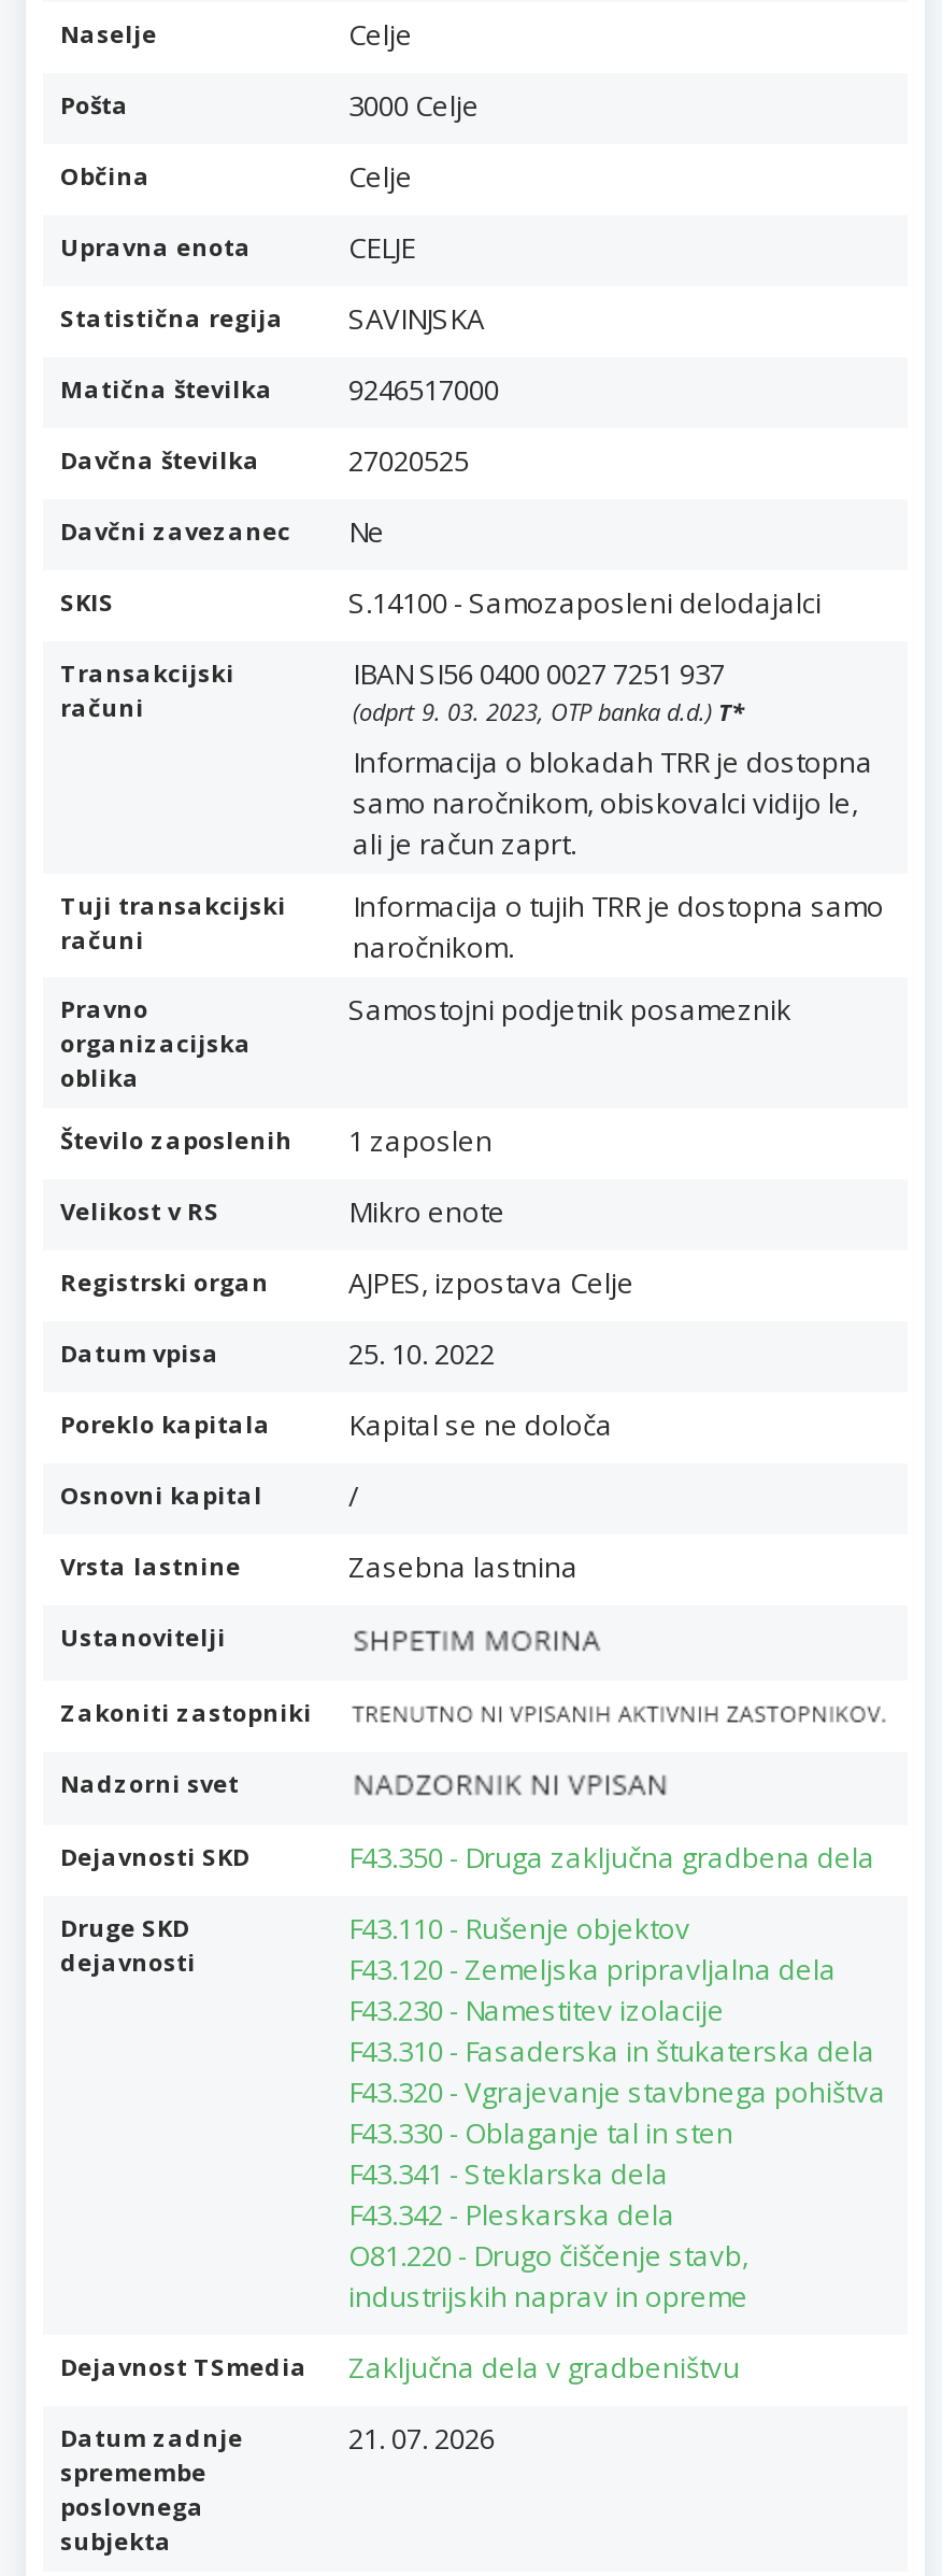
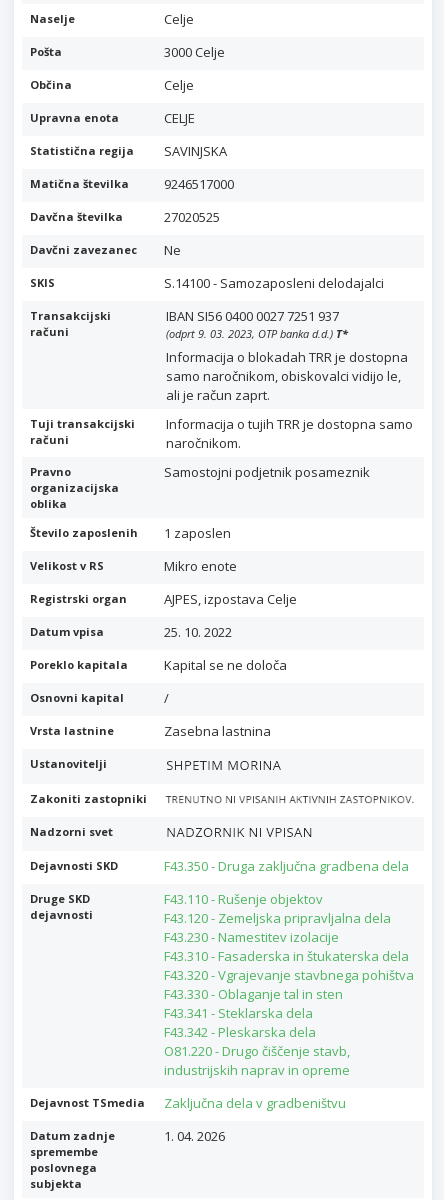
- 21. 07. 2026
+ 1. 04. 2026
